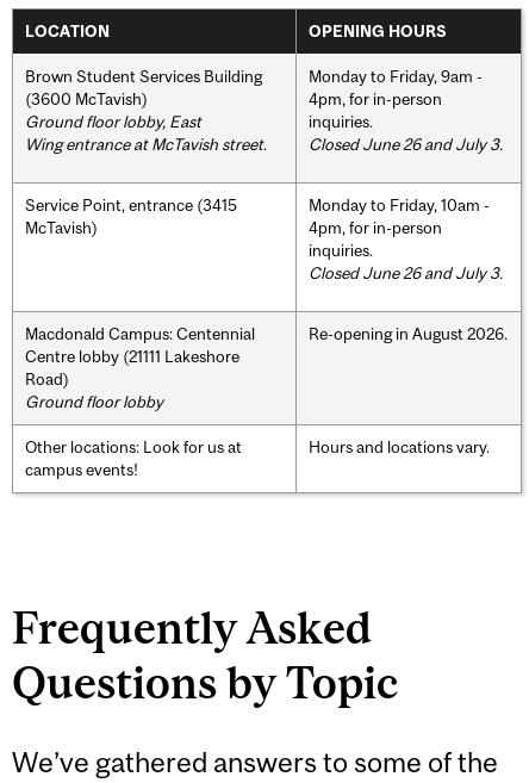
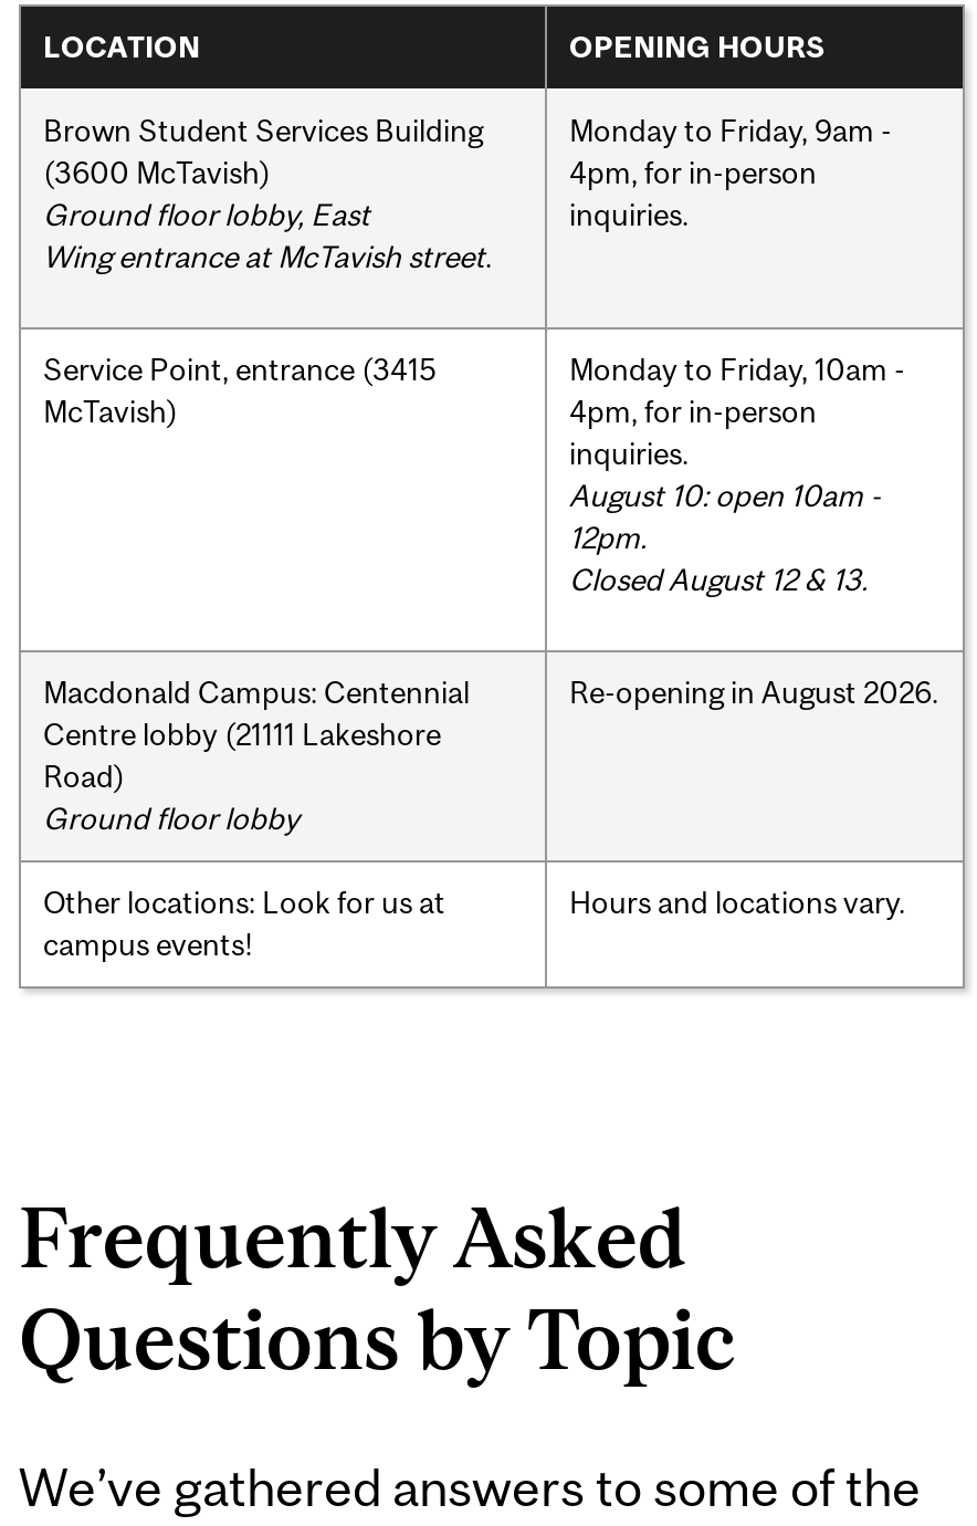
- Closed June 26 and July 3.

- Closed June 26 and July 3.
+ August 10: open 10am -
+ 12pm.
+ Closed August 12 & 13.
